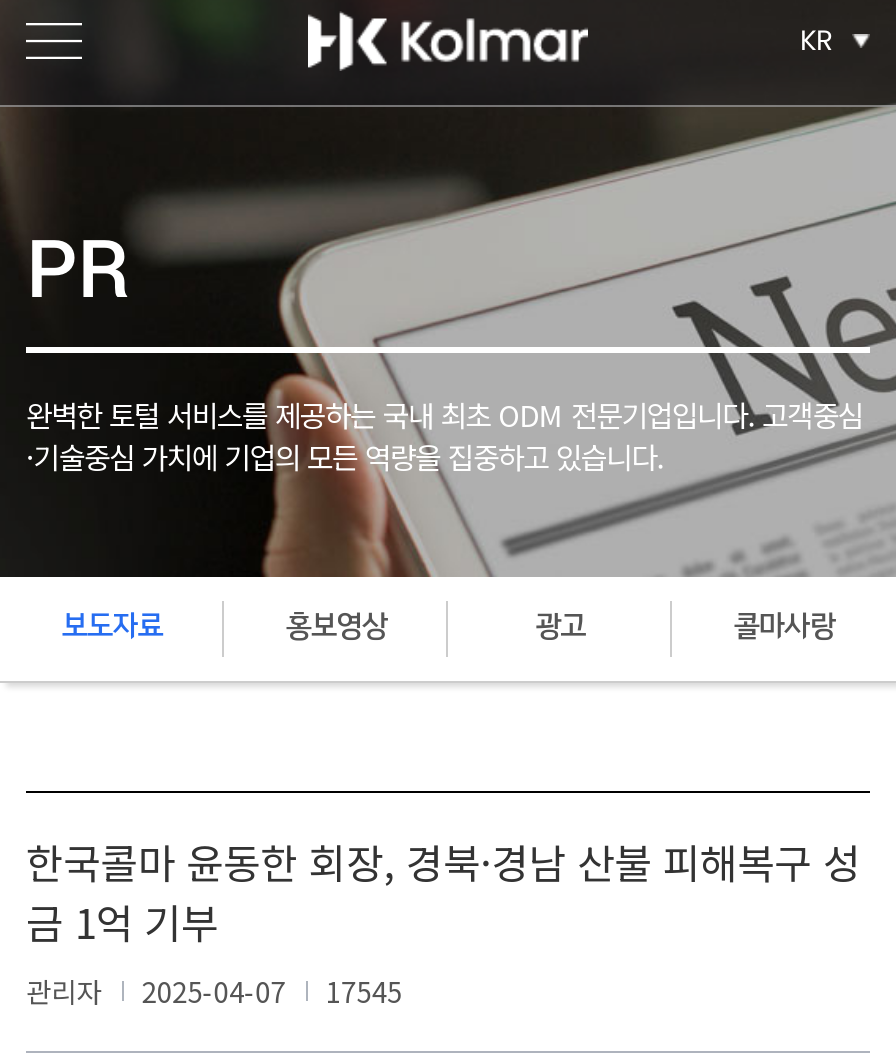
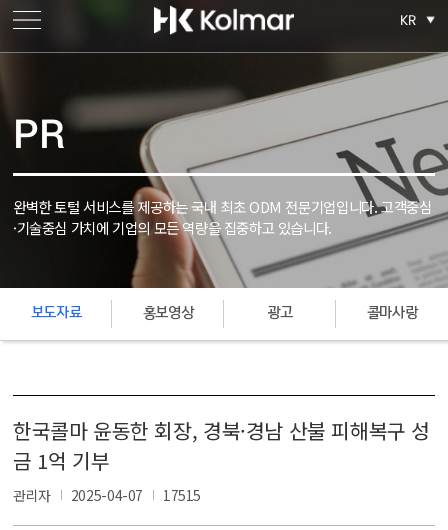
- 관리자 2025-04-07 17545
+ 관리자 2025-04-07 17515
